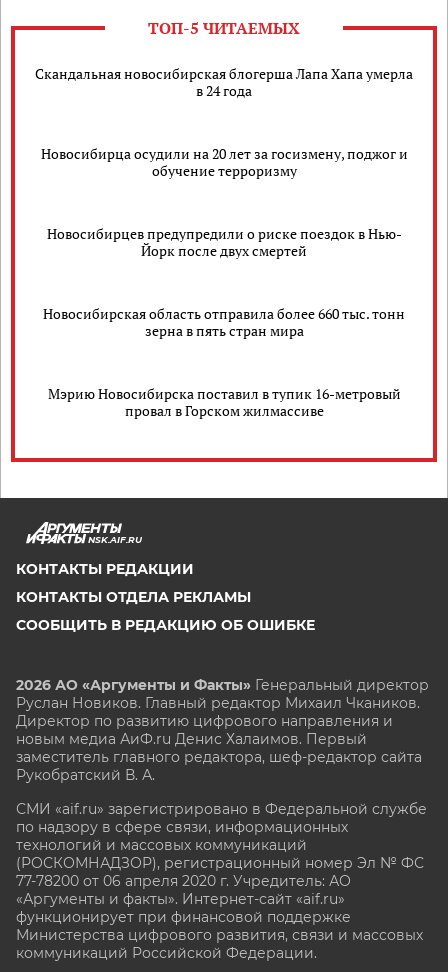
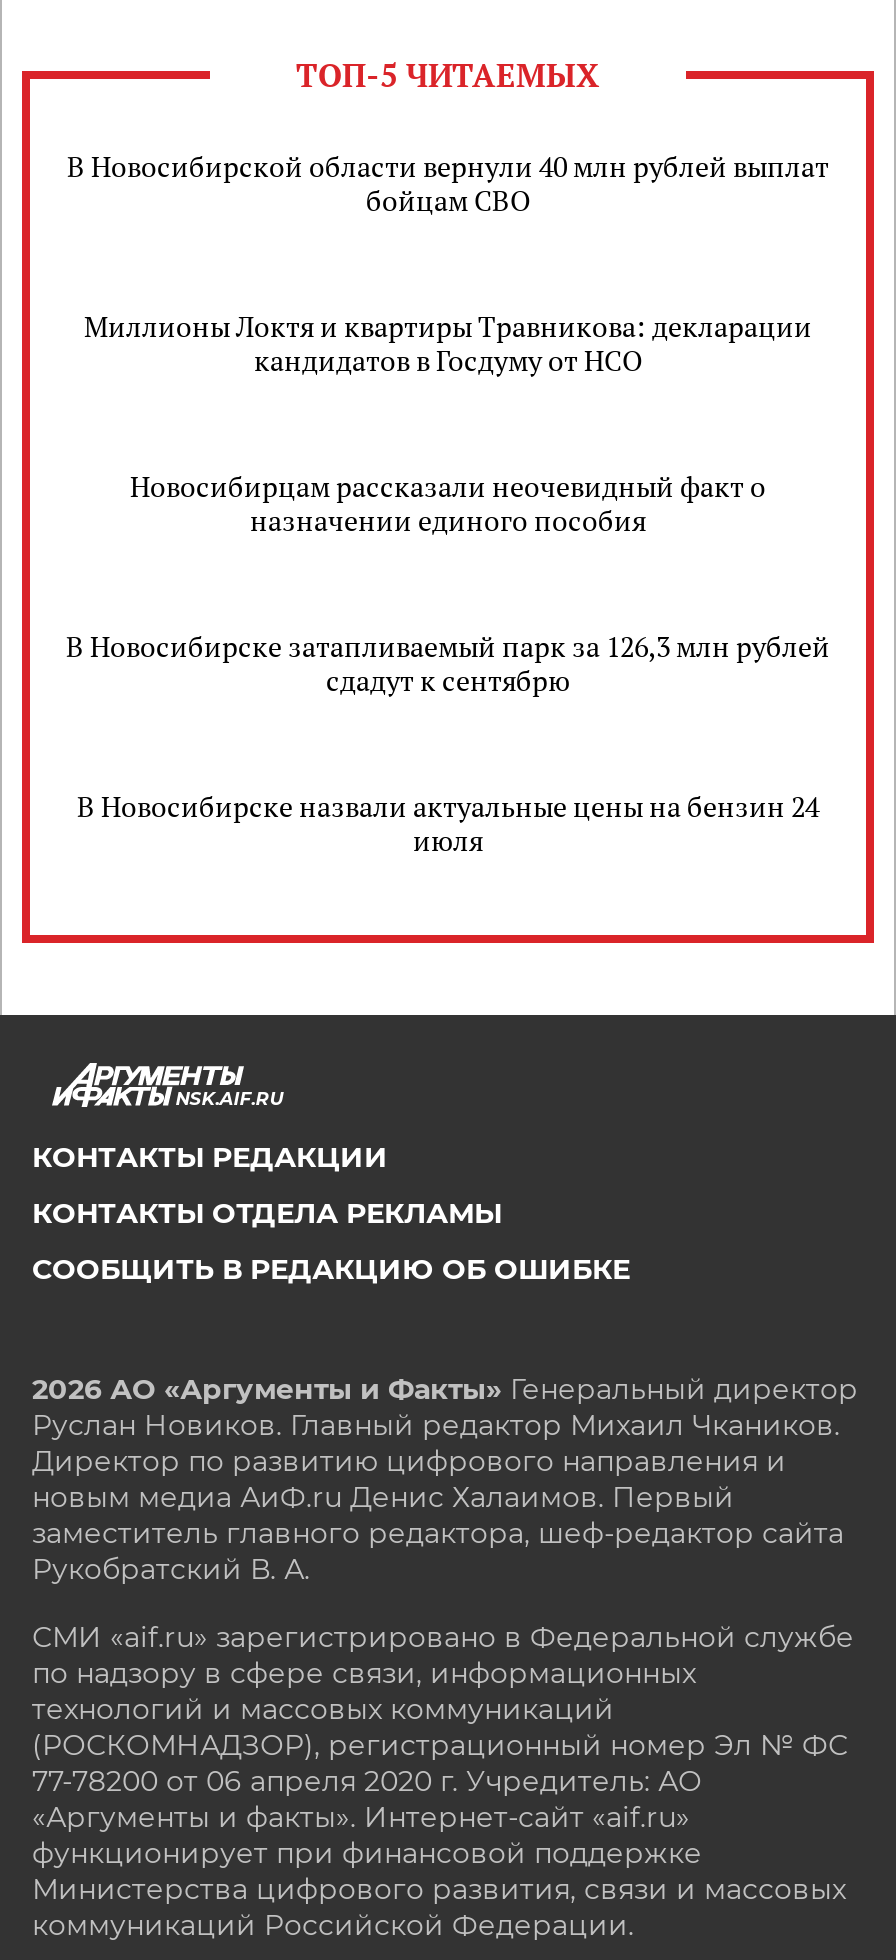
- Скандальная новосибирская блогерша Лапа Хапа умерла
- в 24 года
+ В Новосибирской области вернули 40 млн рублей выплат
+ бойцам СВО

- Новосибирца осудили на 20 лет за госизмену, поджог и
- обучение терроризму
+ Миллионы Локтя и квартиры Травникова: декларации
+ кандидатов в Госдуму от НСО

- Новосибирцев предупредили о риске поездок в Нью-
- Йорк после двух смертей
+ Новосибирцам рассказали неочевидный факт о
+ назначении единого пособия

- Новосибирская область отправила более 660 тыс. тонн
- зерна в пять стран мира
+ В Новосибирске затапливаемый парк за 126,3 млн рублей
+ сдадут к сентябрю

- Мэрию Новосибирска поставил в тупик 16-метровый
- провал в Горском жилмассиве
+ В Новосибирске назвали актуальные цены на бензин 24
+ июля
